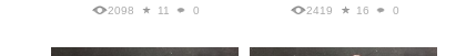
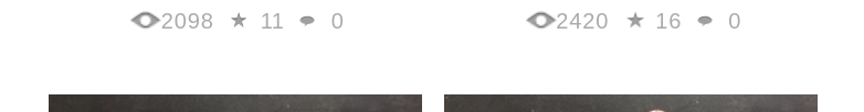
- 2419 16 0
+ 2420 16 0
